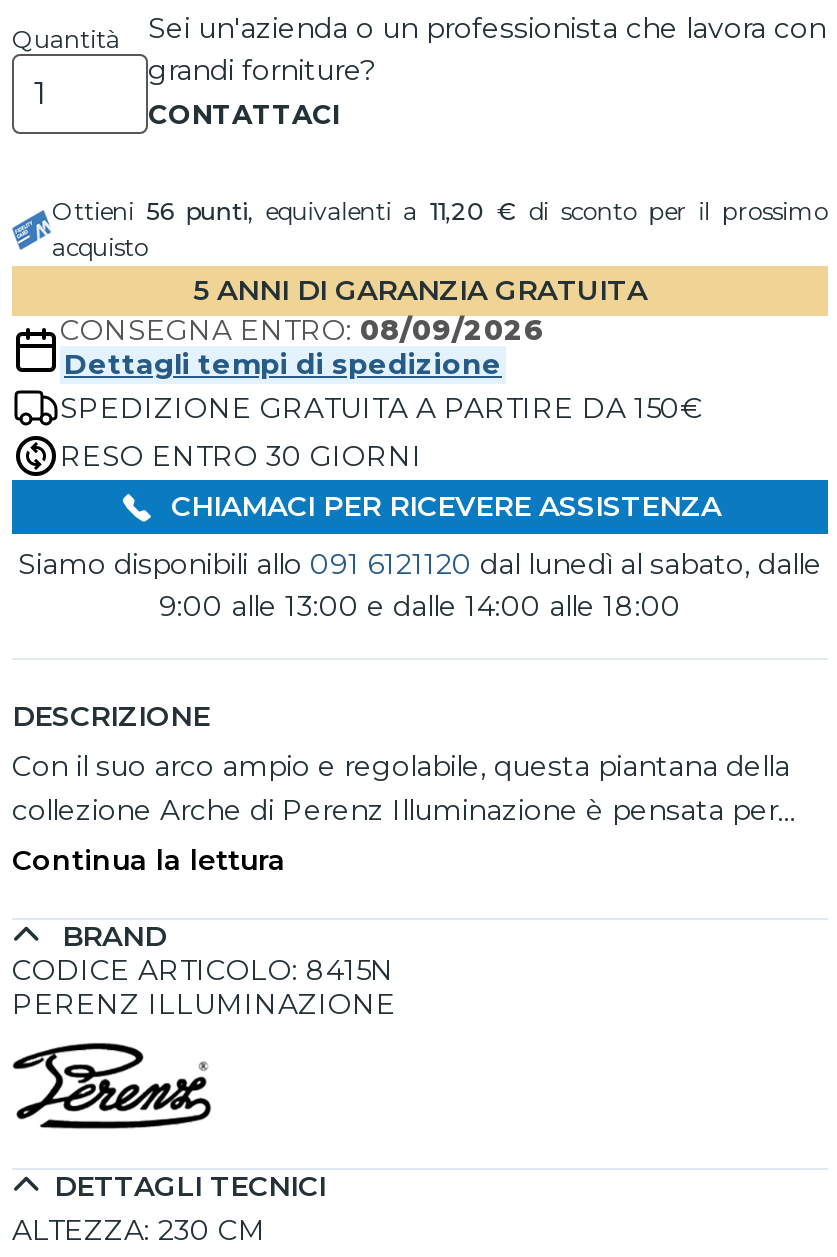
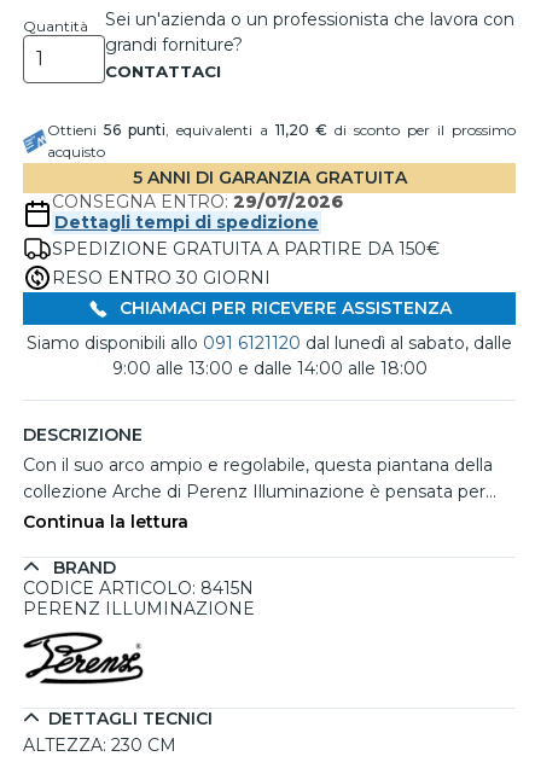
- CONSEGNA ENTRO: 08/09/2026
+ CONSEGNA ENTRO: 29/07/2026
